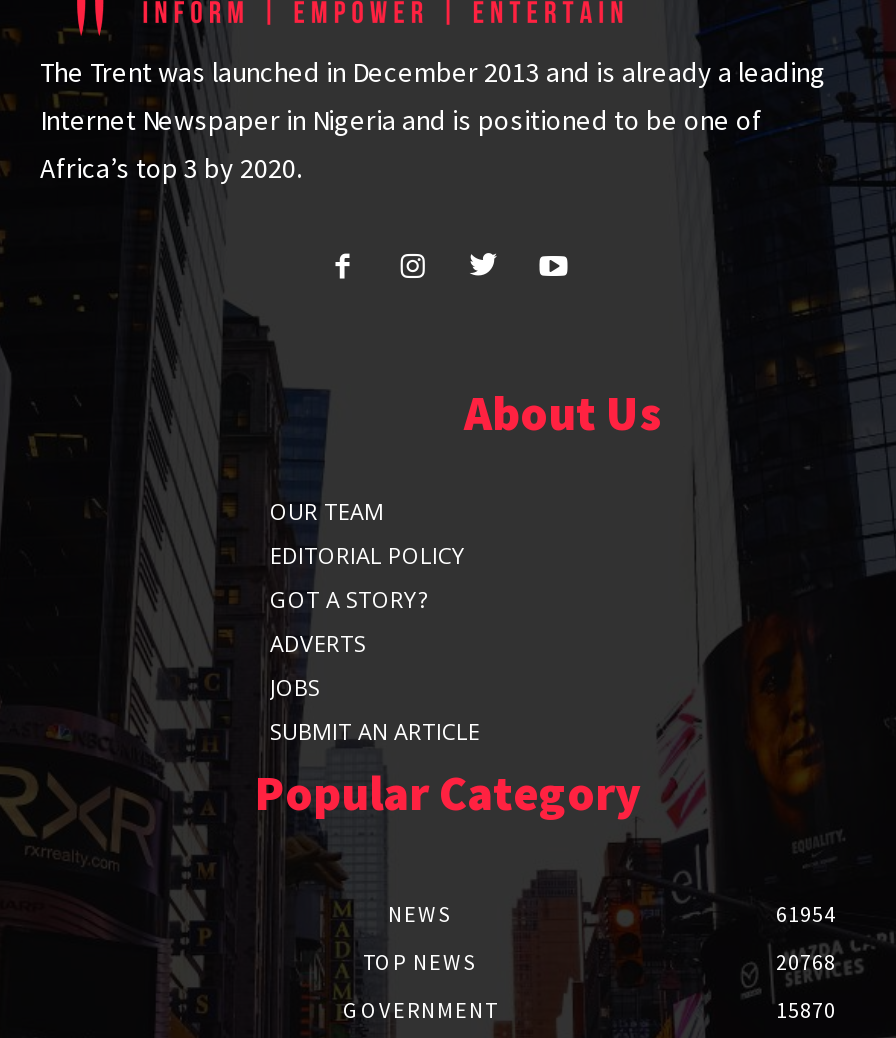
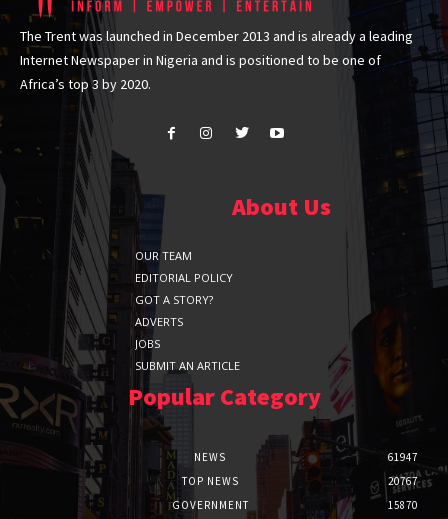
- 61954
+ 61947

- 20768
+ 20767
